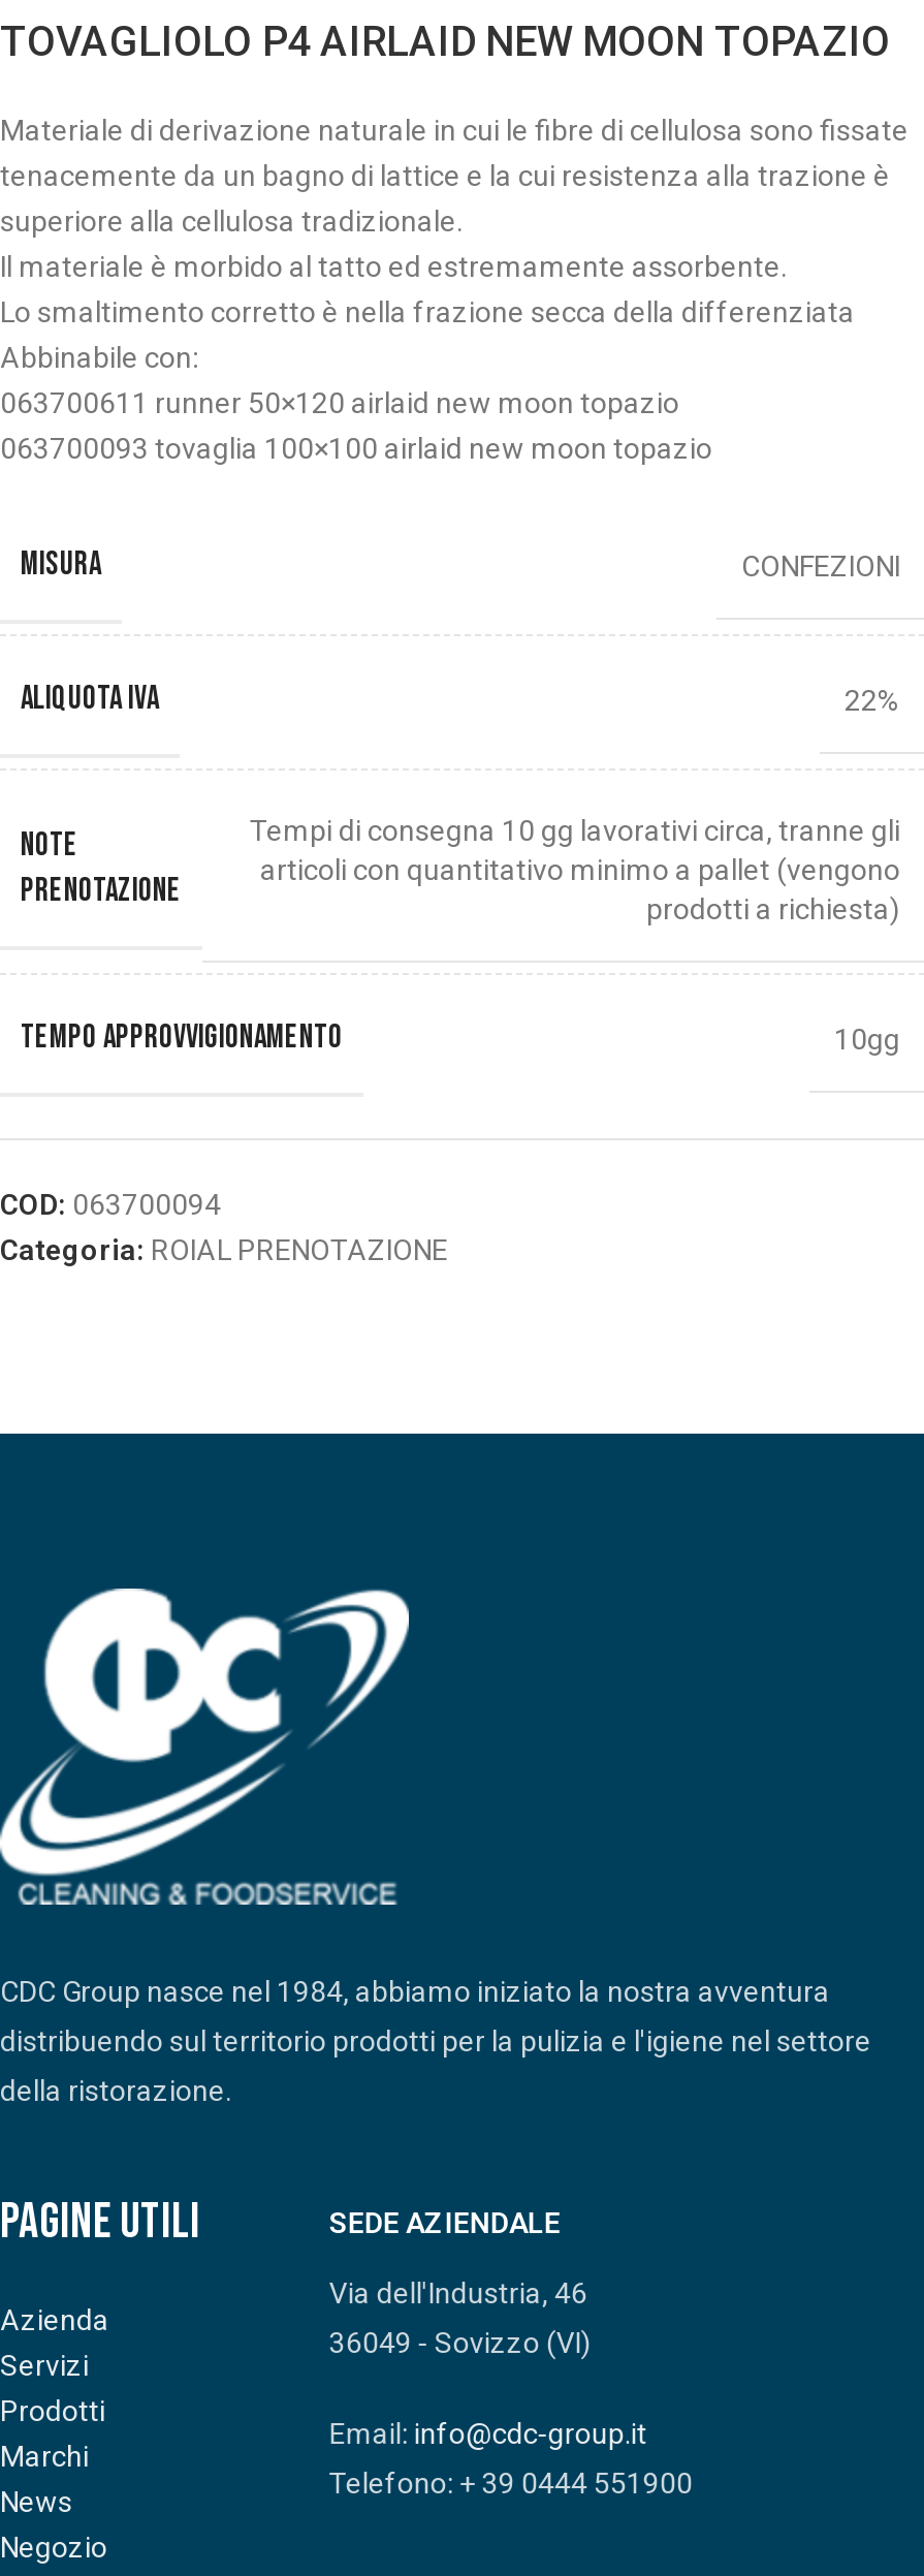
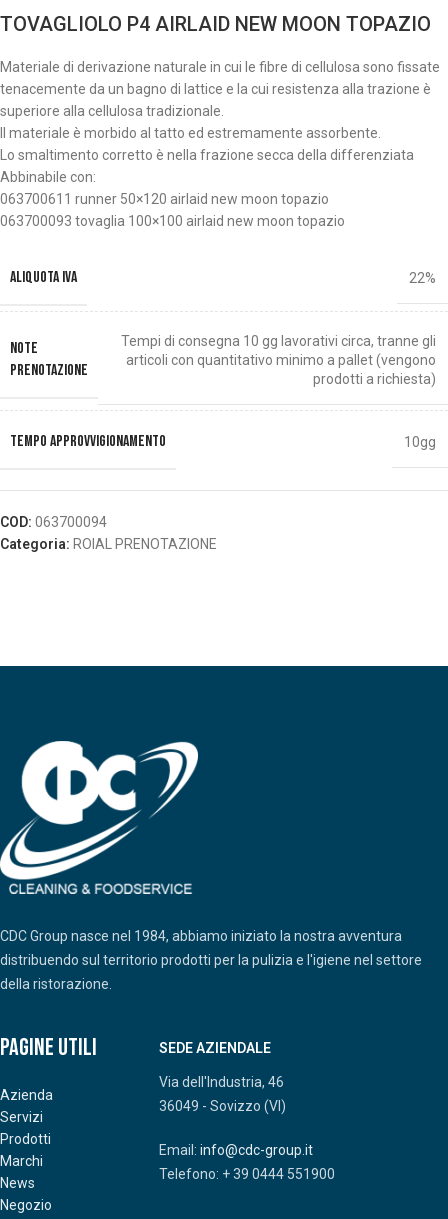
- MISURA
- CONFEZIONI

moved up: ALIQUOTA IVA | 22% | NOTE | ... | COD: 063700094 | Categoria: ROIAL PRENOTAZIONE
